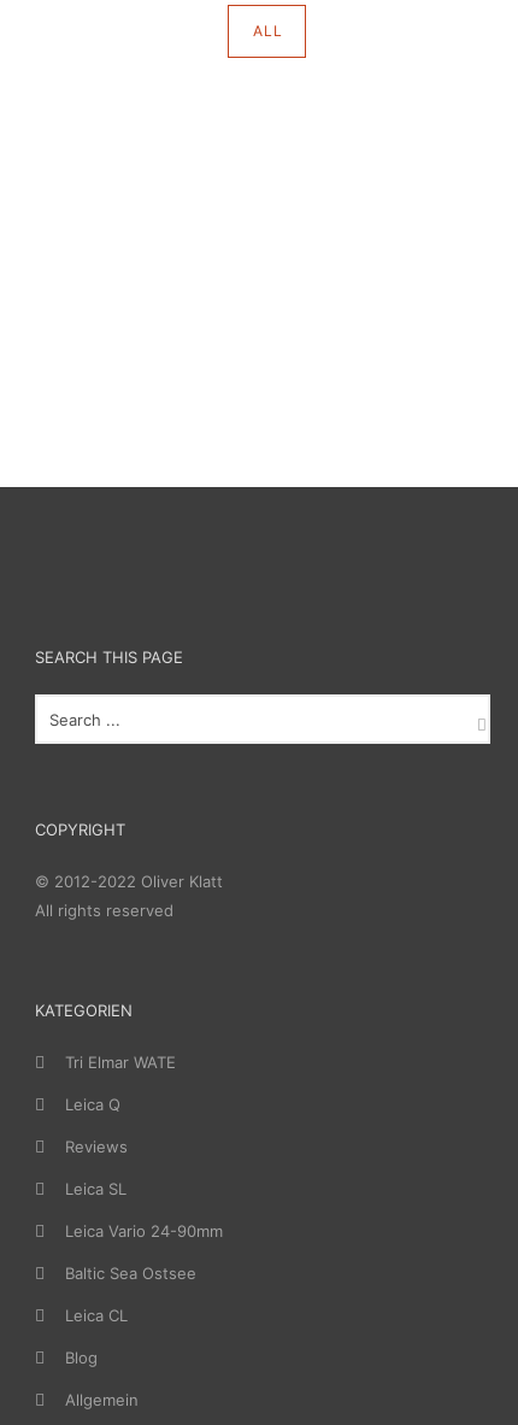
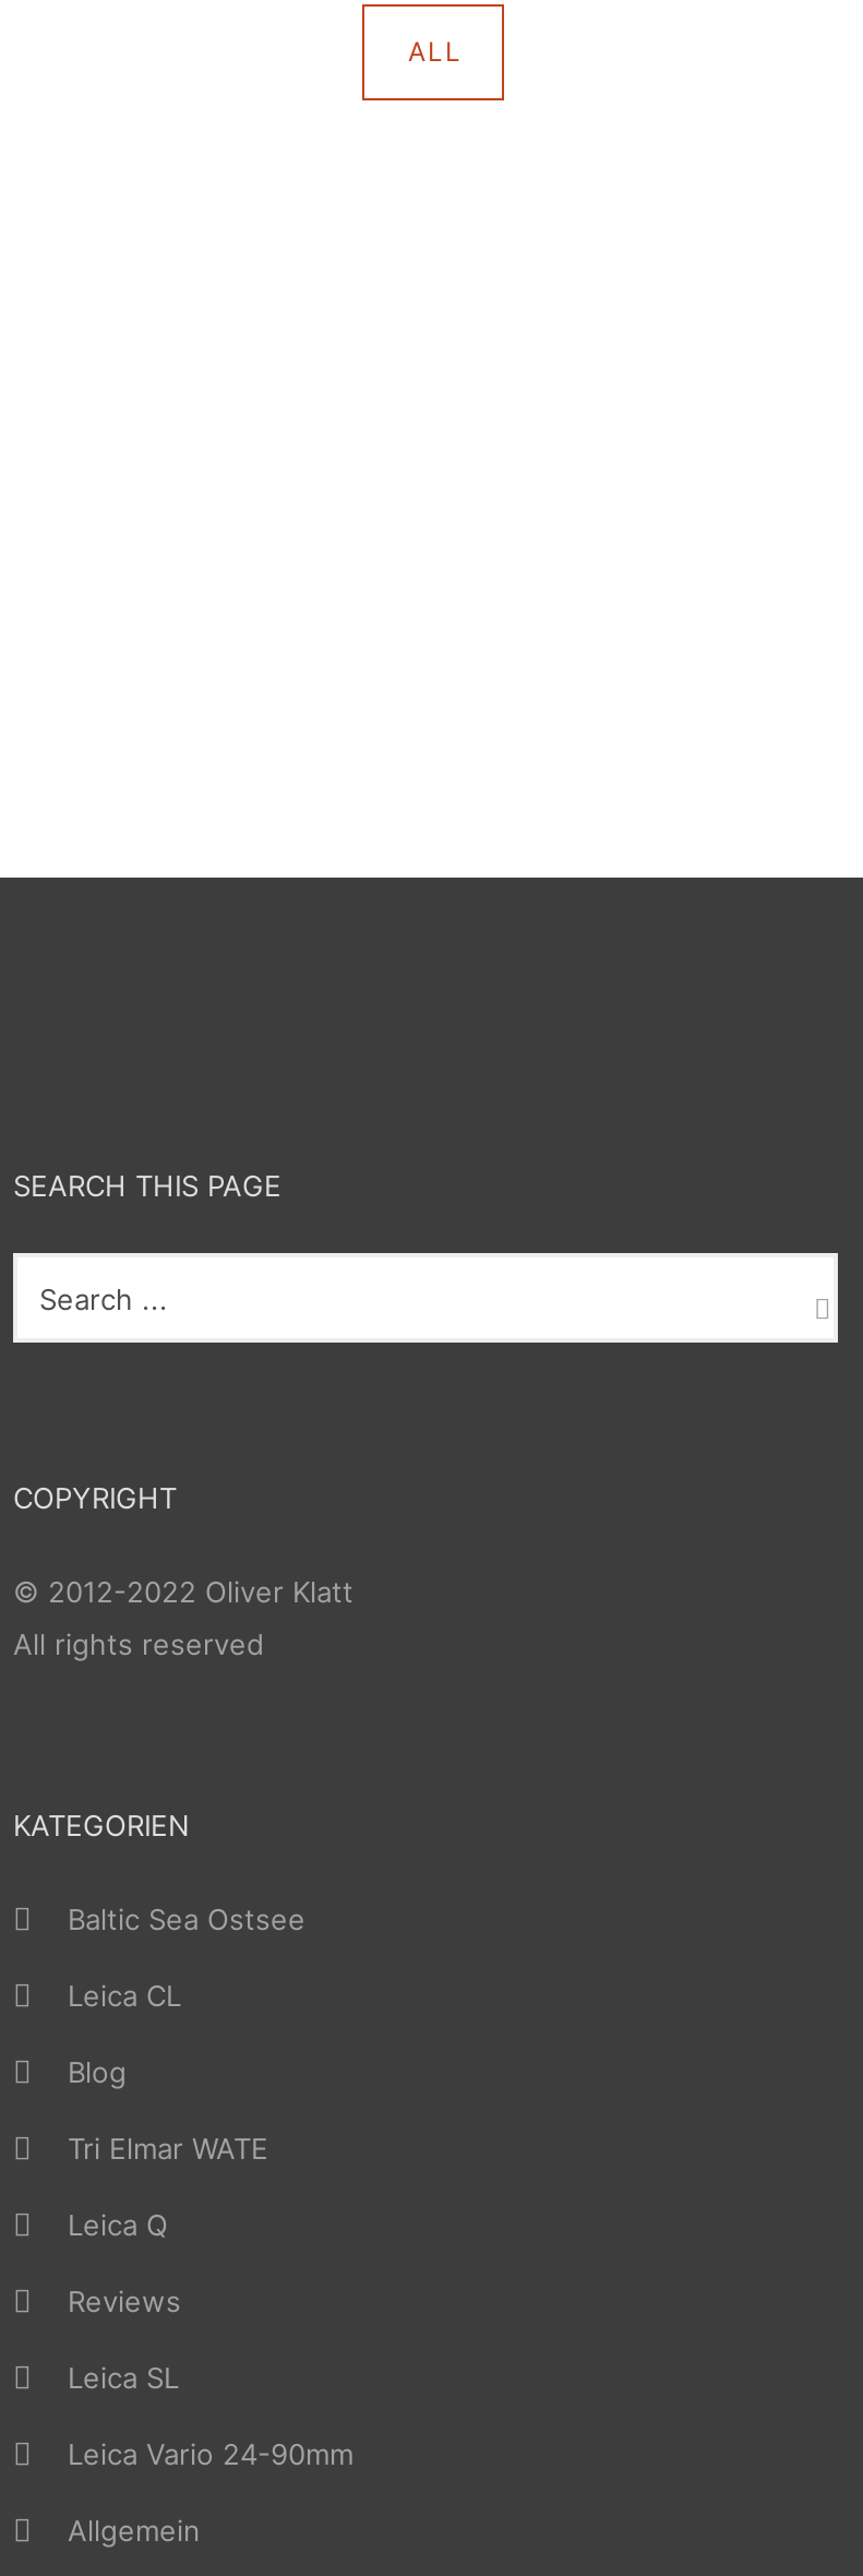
moved down: Tri Elmar WATE | Leica Q | Reviews | Leica SL | Leica Vario 24-90mm

moved up: Baltic Sea Ostsee | Leica CL | Blog
